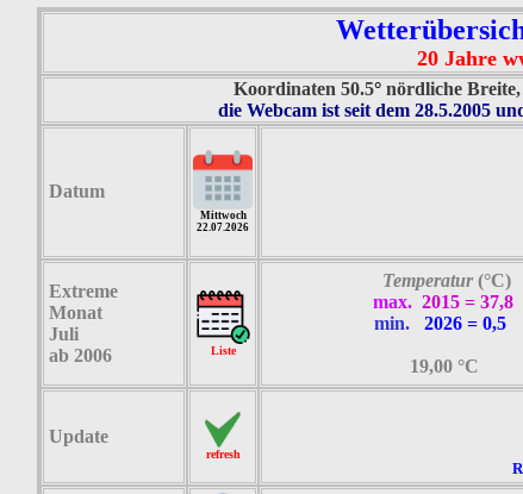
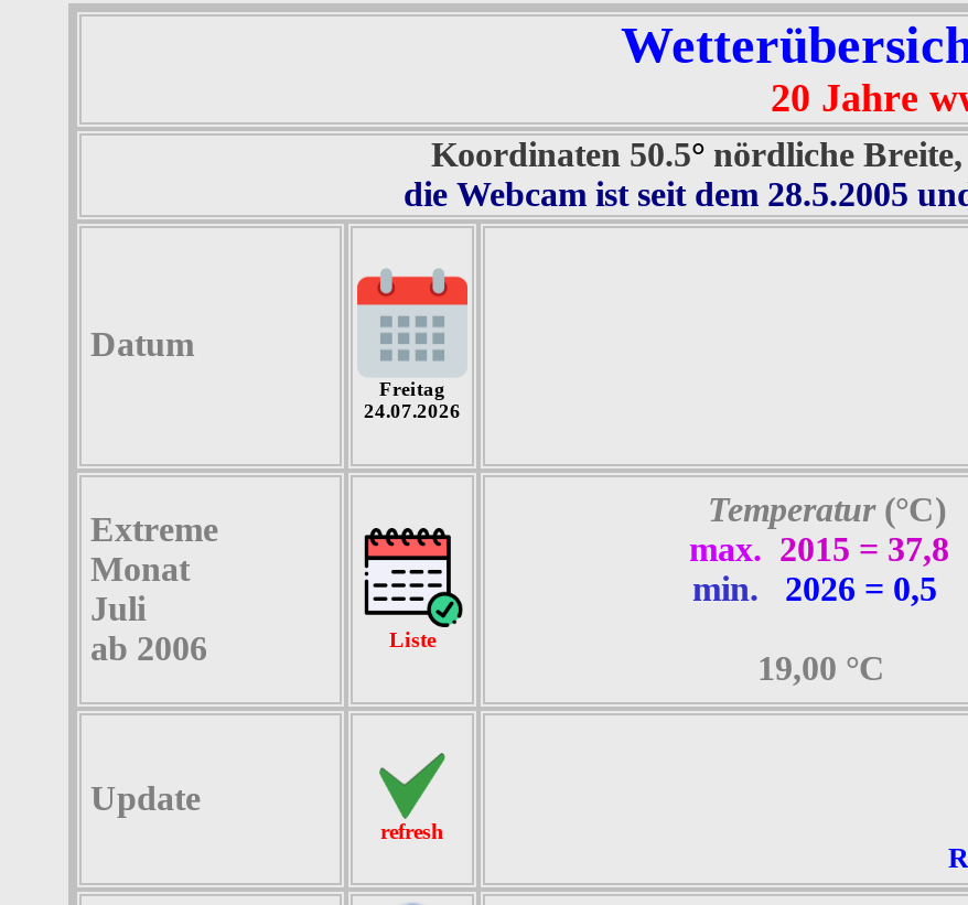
- Mittwoch
- 22.07.2026
+ Freitag
+ 24.07.2026
